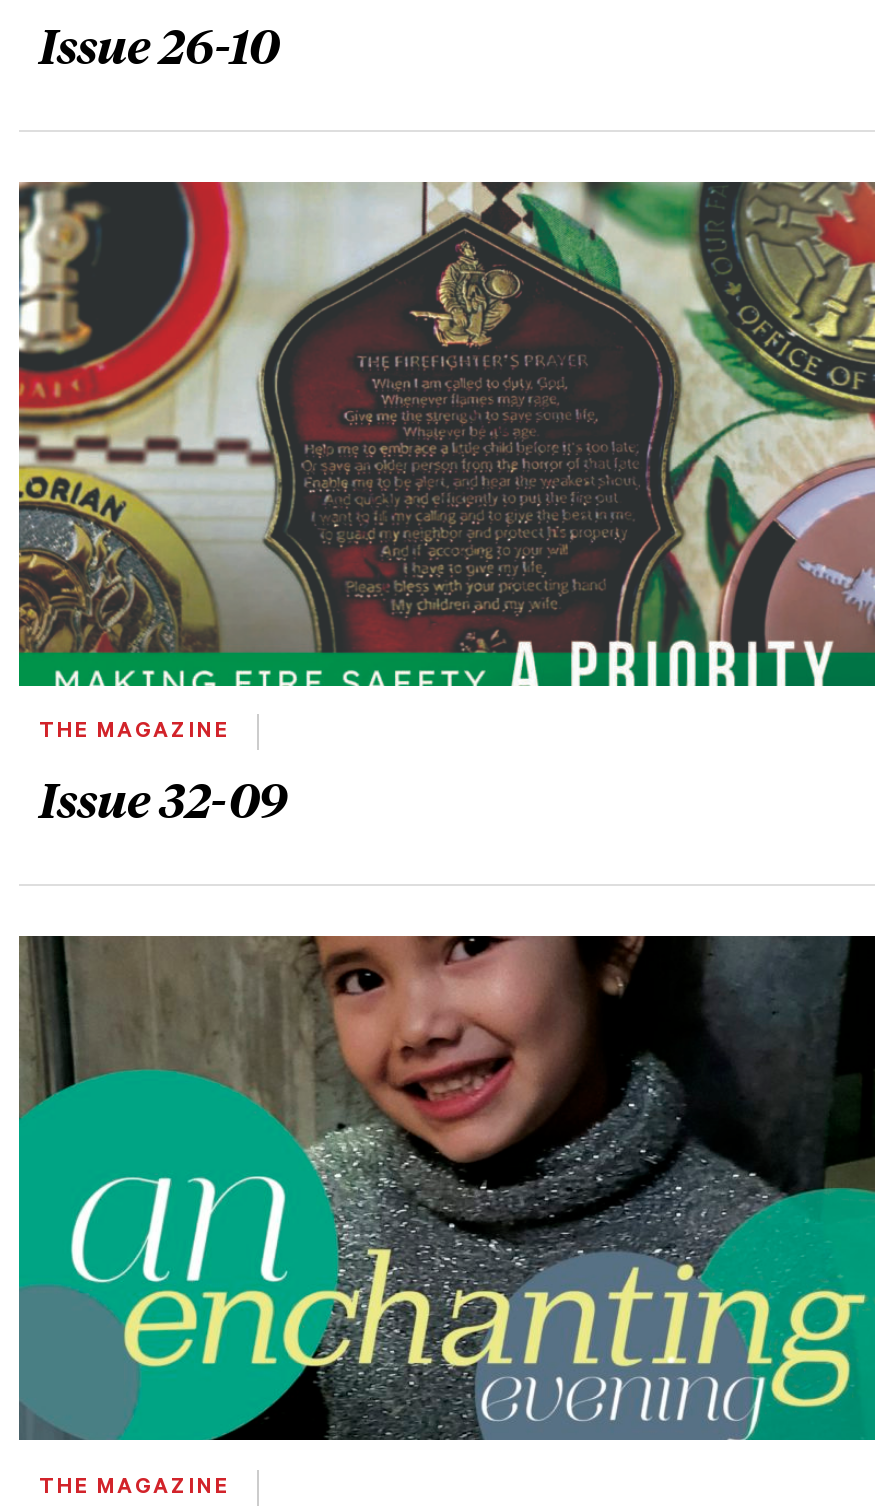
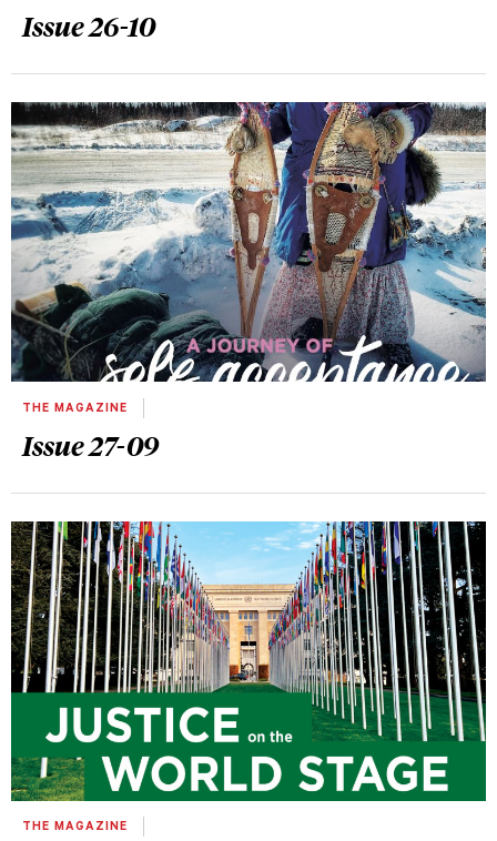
- [image]
- Issue 32-09
+ [image]
+ Issue 27-09

- [image]
+ [image]
